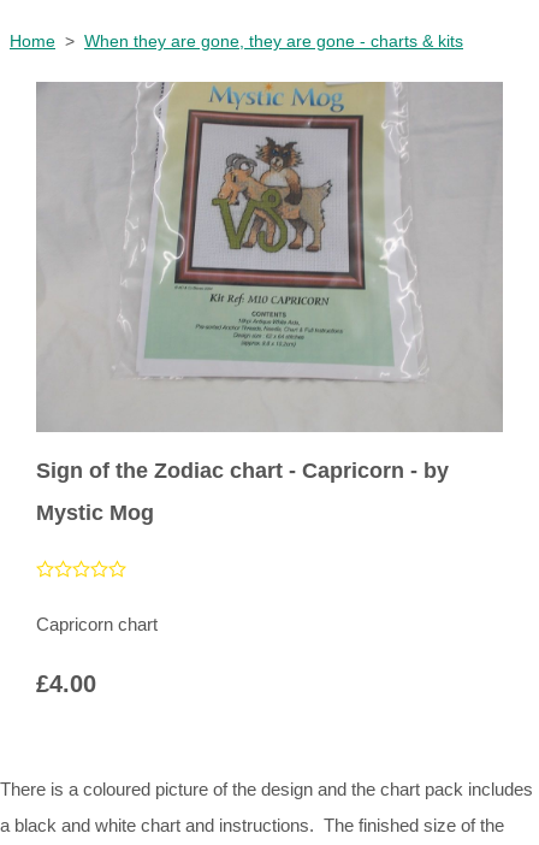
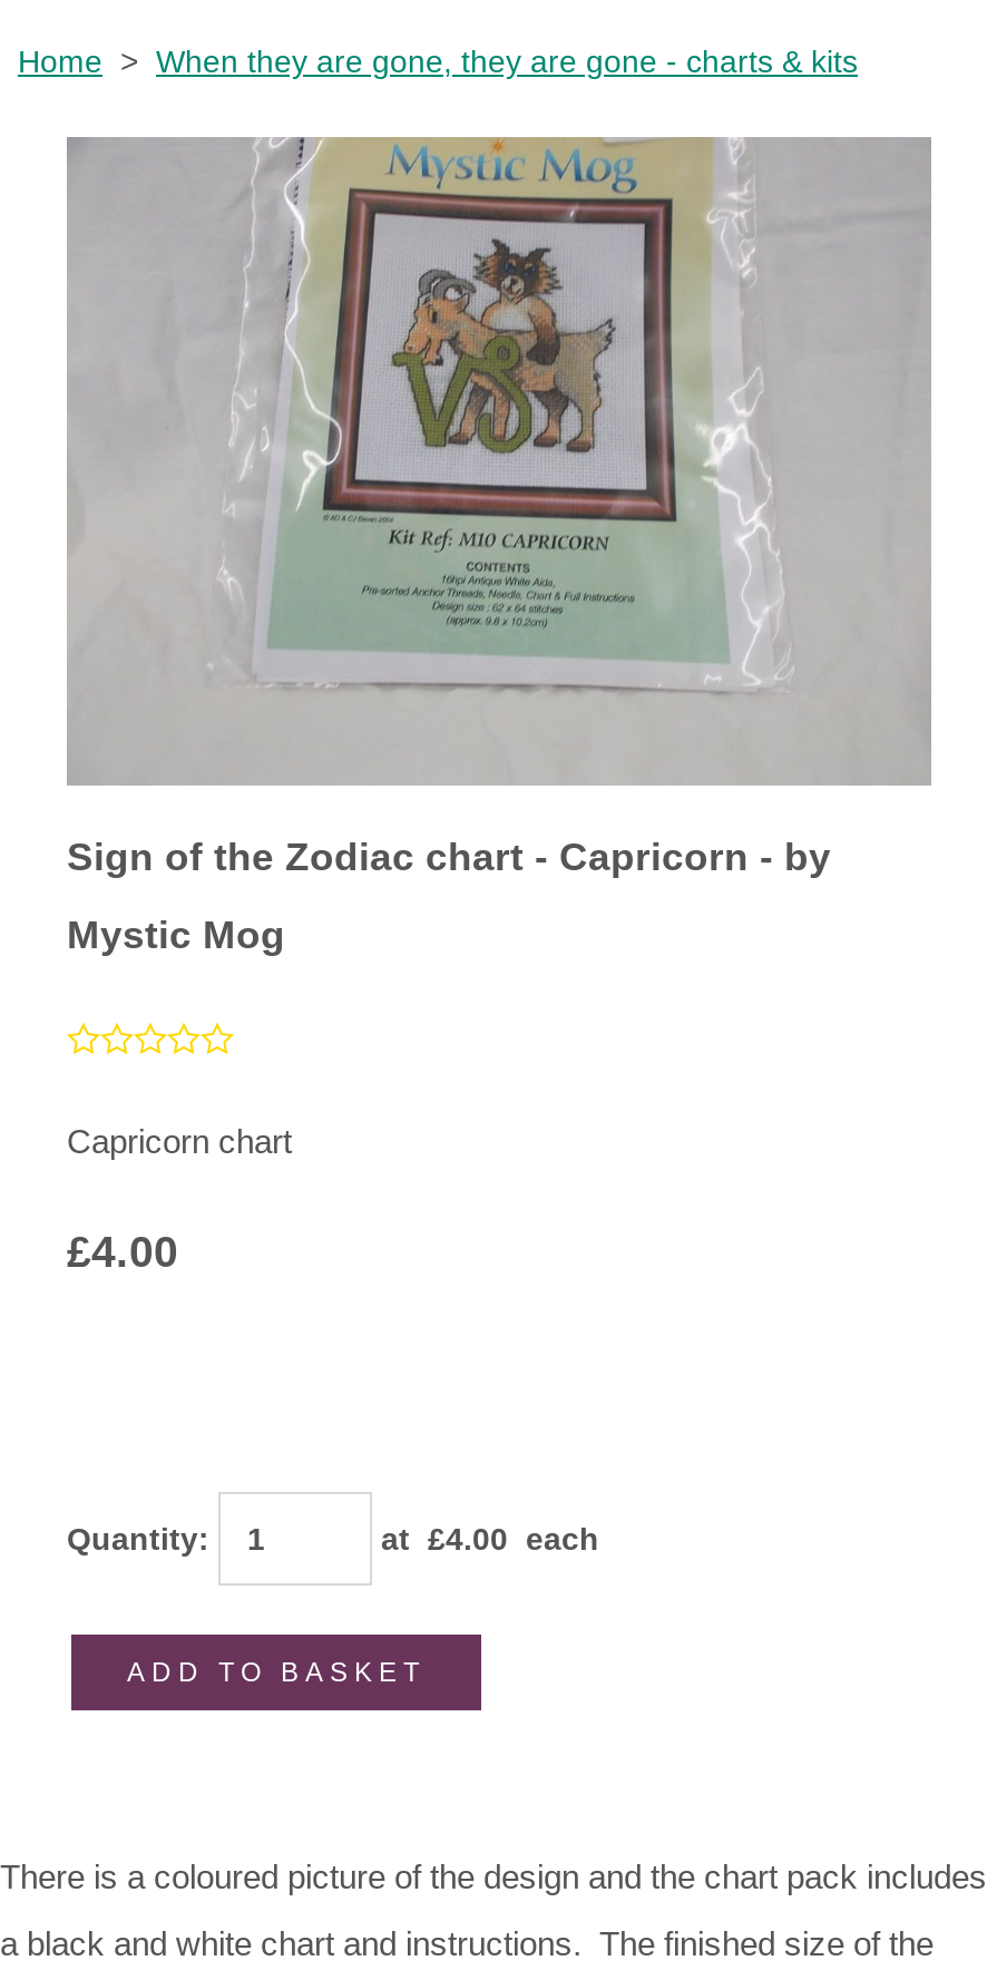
+ Quantity:
+ at £4.00 each

+ ADD TO BASKET
